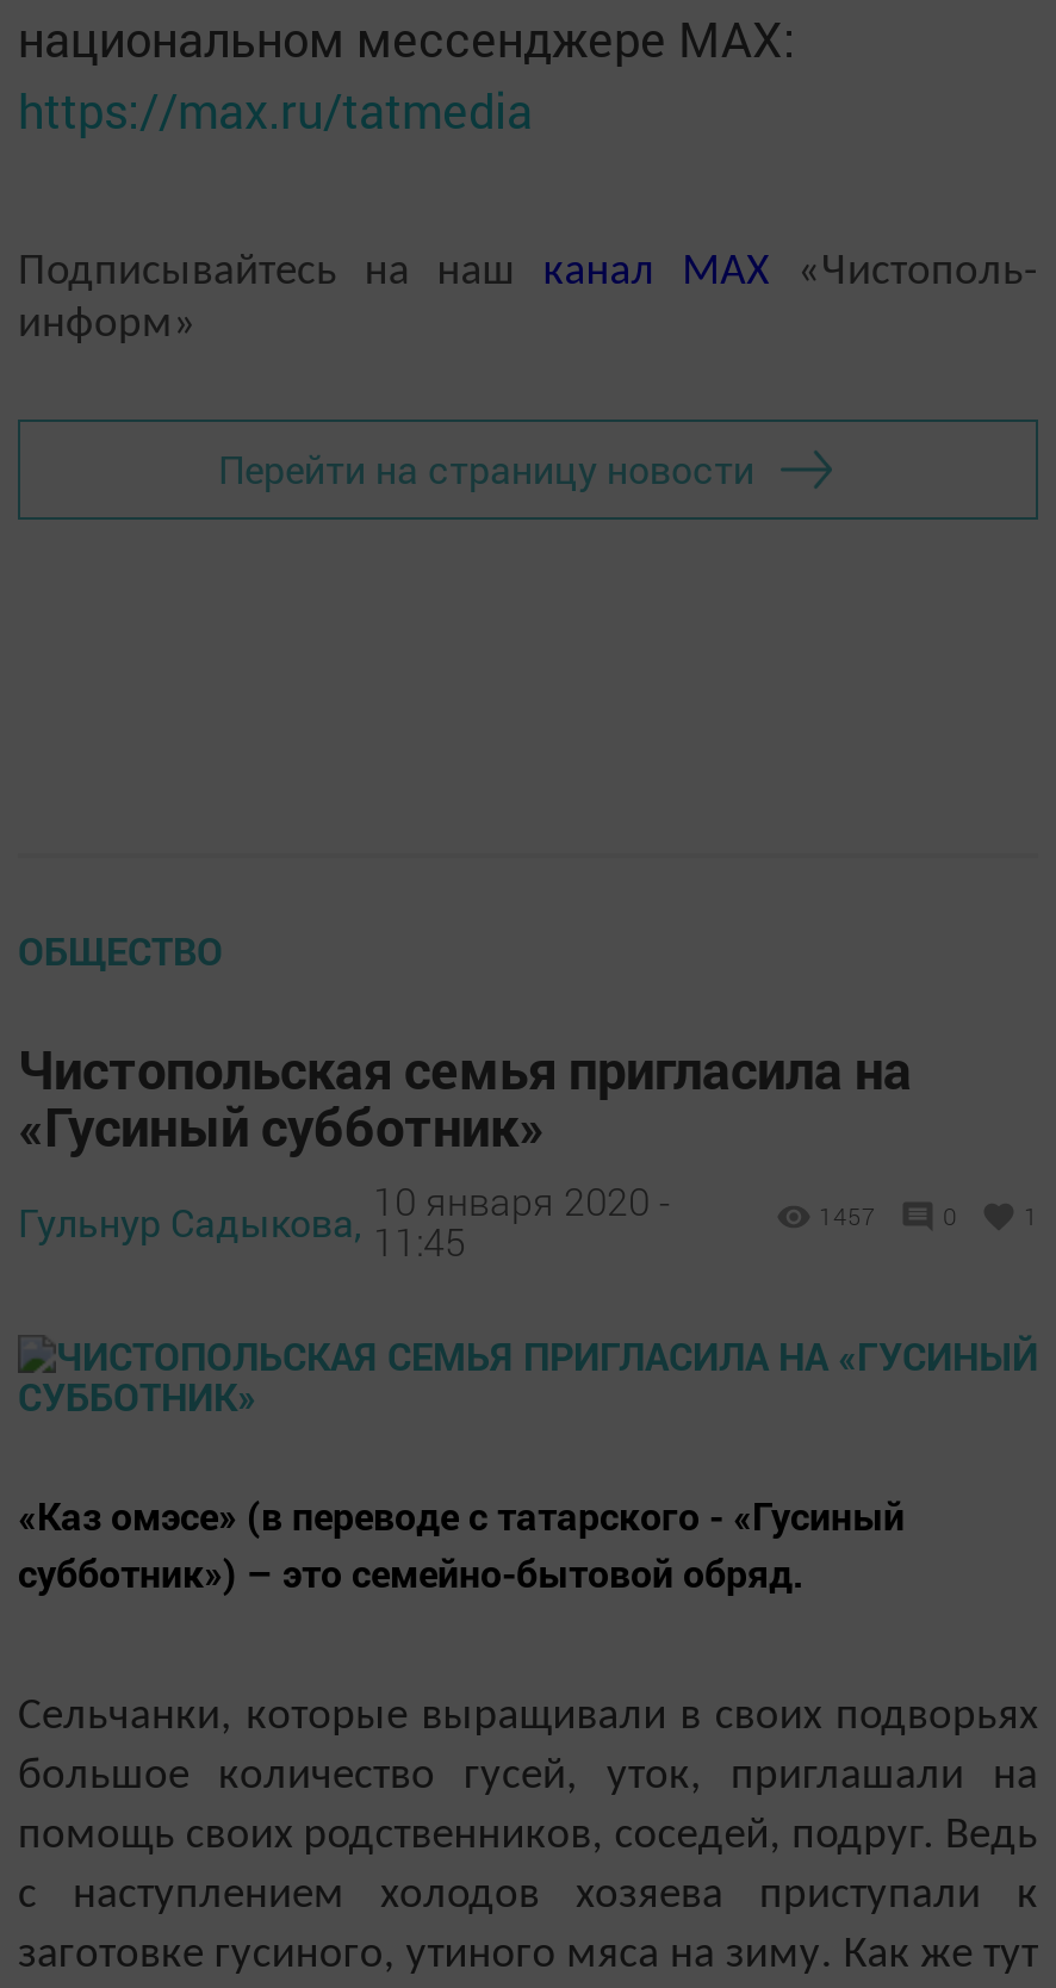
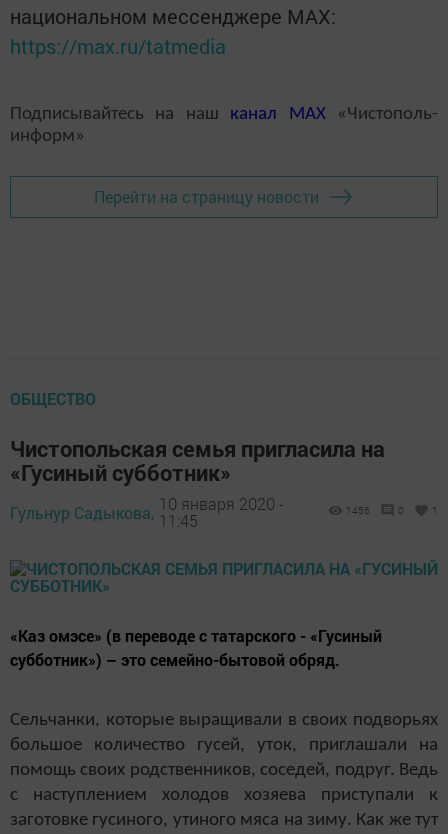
- 1457
+ 1456
